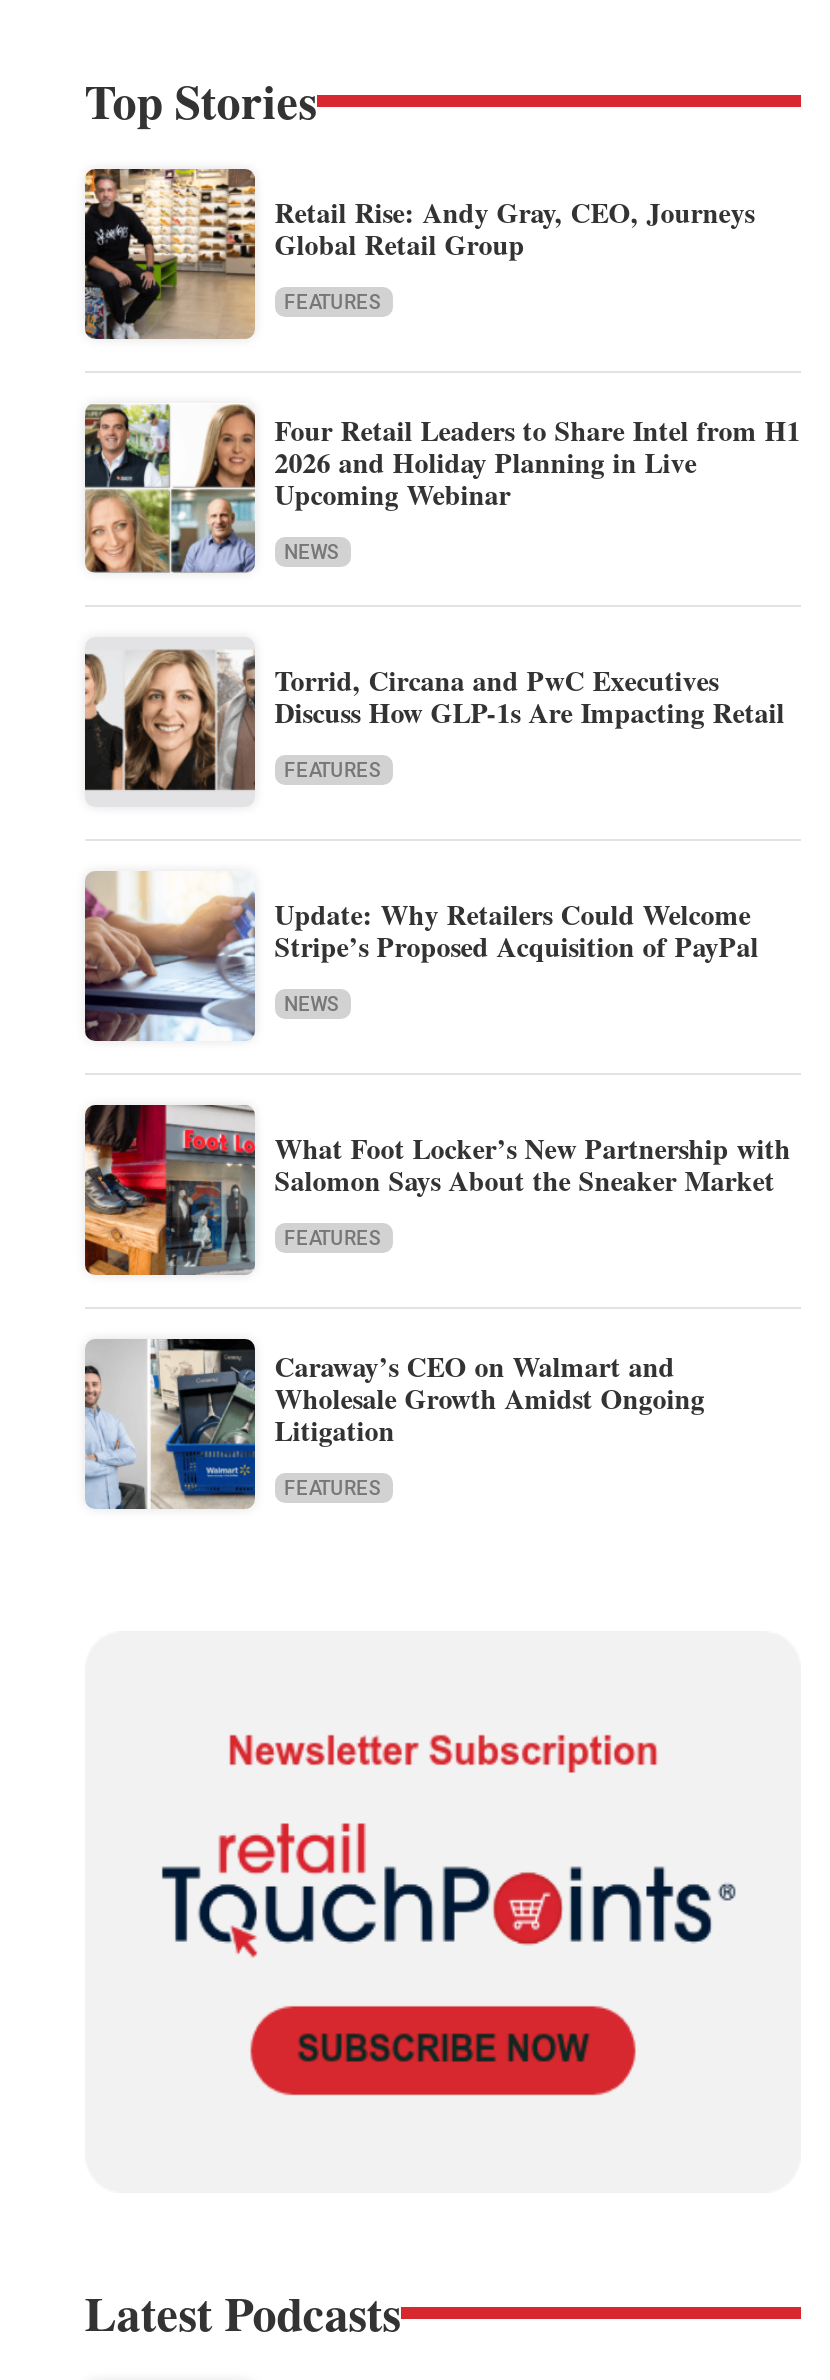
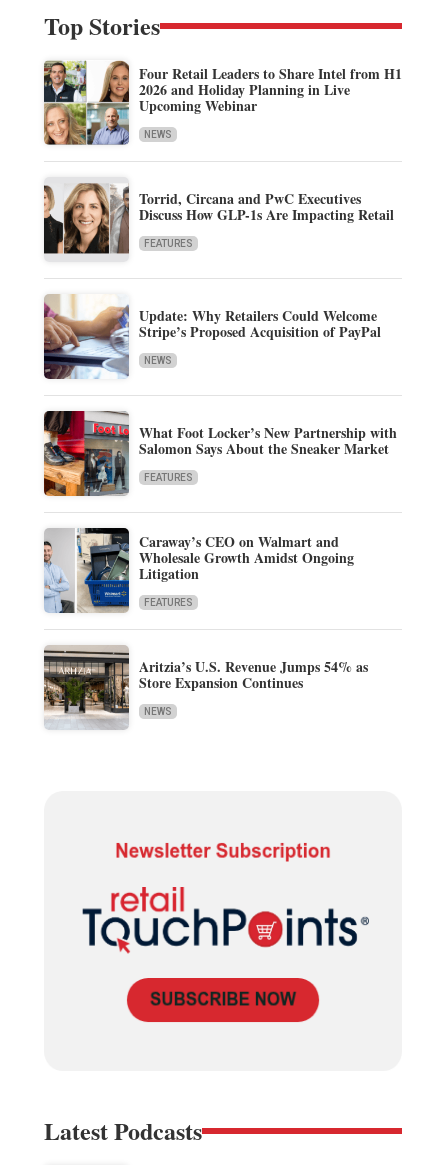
- [image]
- Retail Rise: Andy Gray, CEO, Journeys
- Global Retail Group
- FEATURES

moved up: [image] | Four Retail Leaders to Share Intel from H1 | 2026 and Holiday Planning in Live | ... | Litigation | FEATURES

+ [image]
+ Aritzia’s U.S. Revenue Jumps 54% as
+ Store Expansion Continues
+ NEWS
